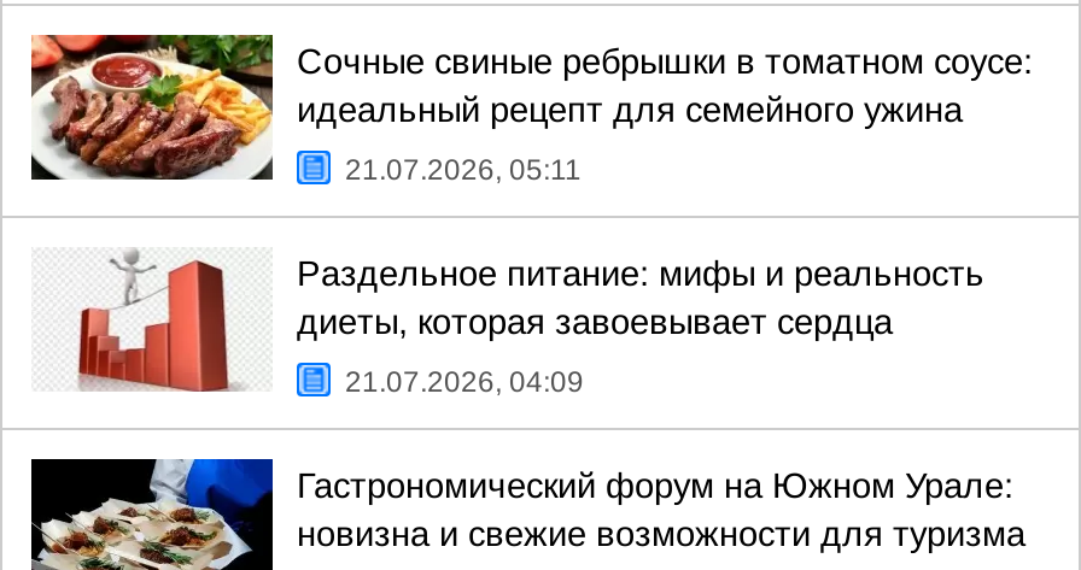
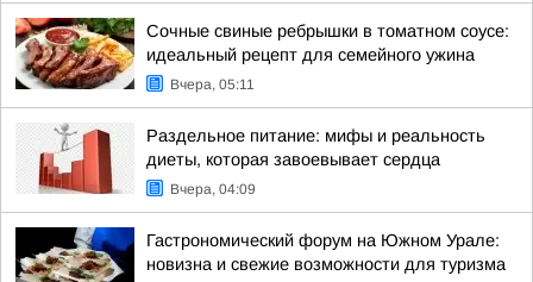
- 21.07.2026, 05:11
+ Вчера, 05:11

- 21.07.2026, 04:09
+ Вчера, 04:09
